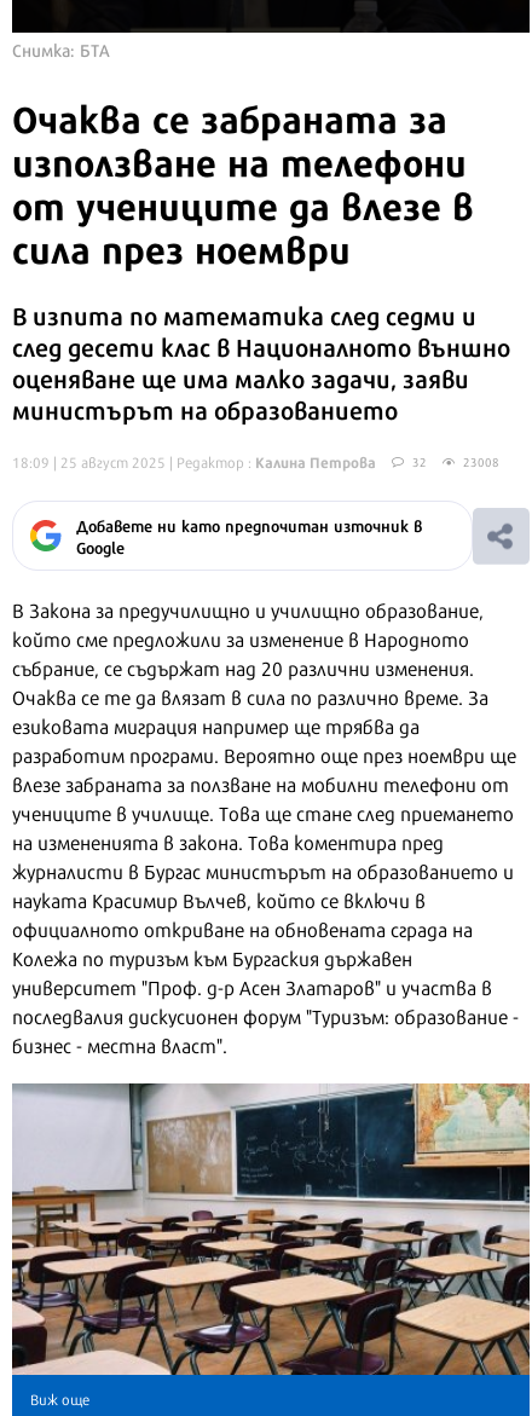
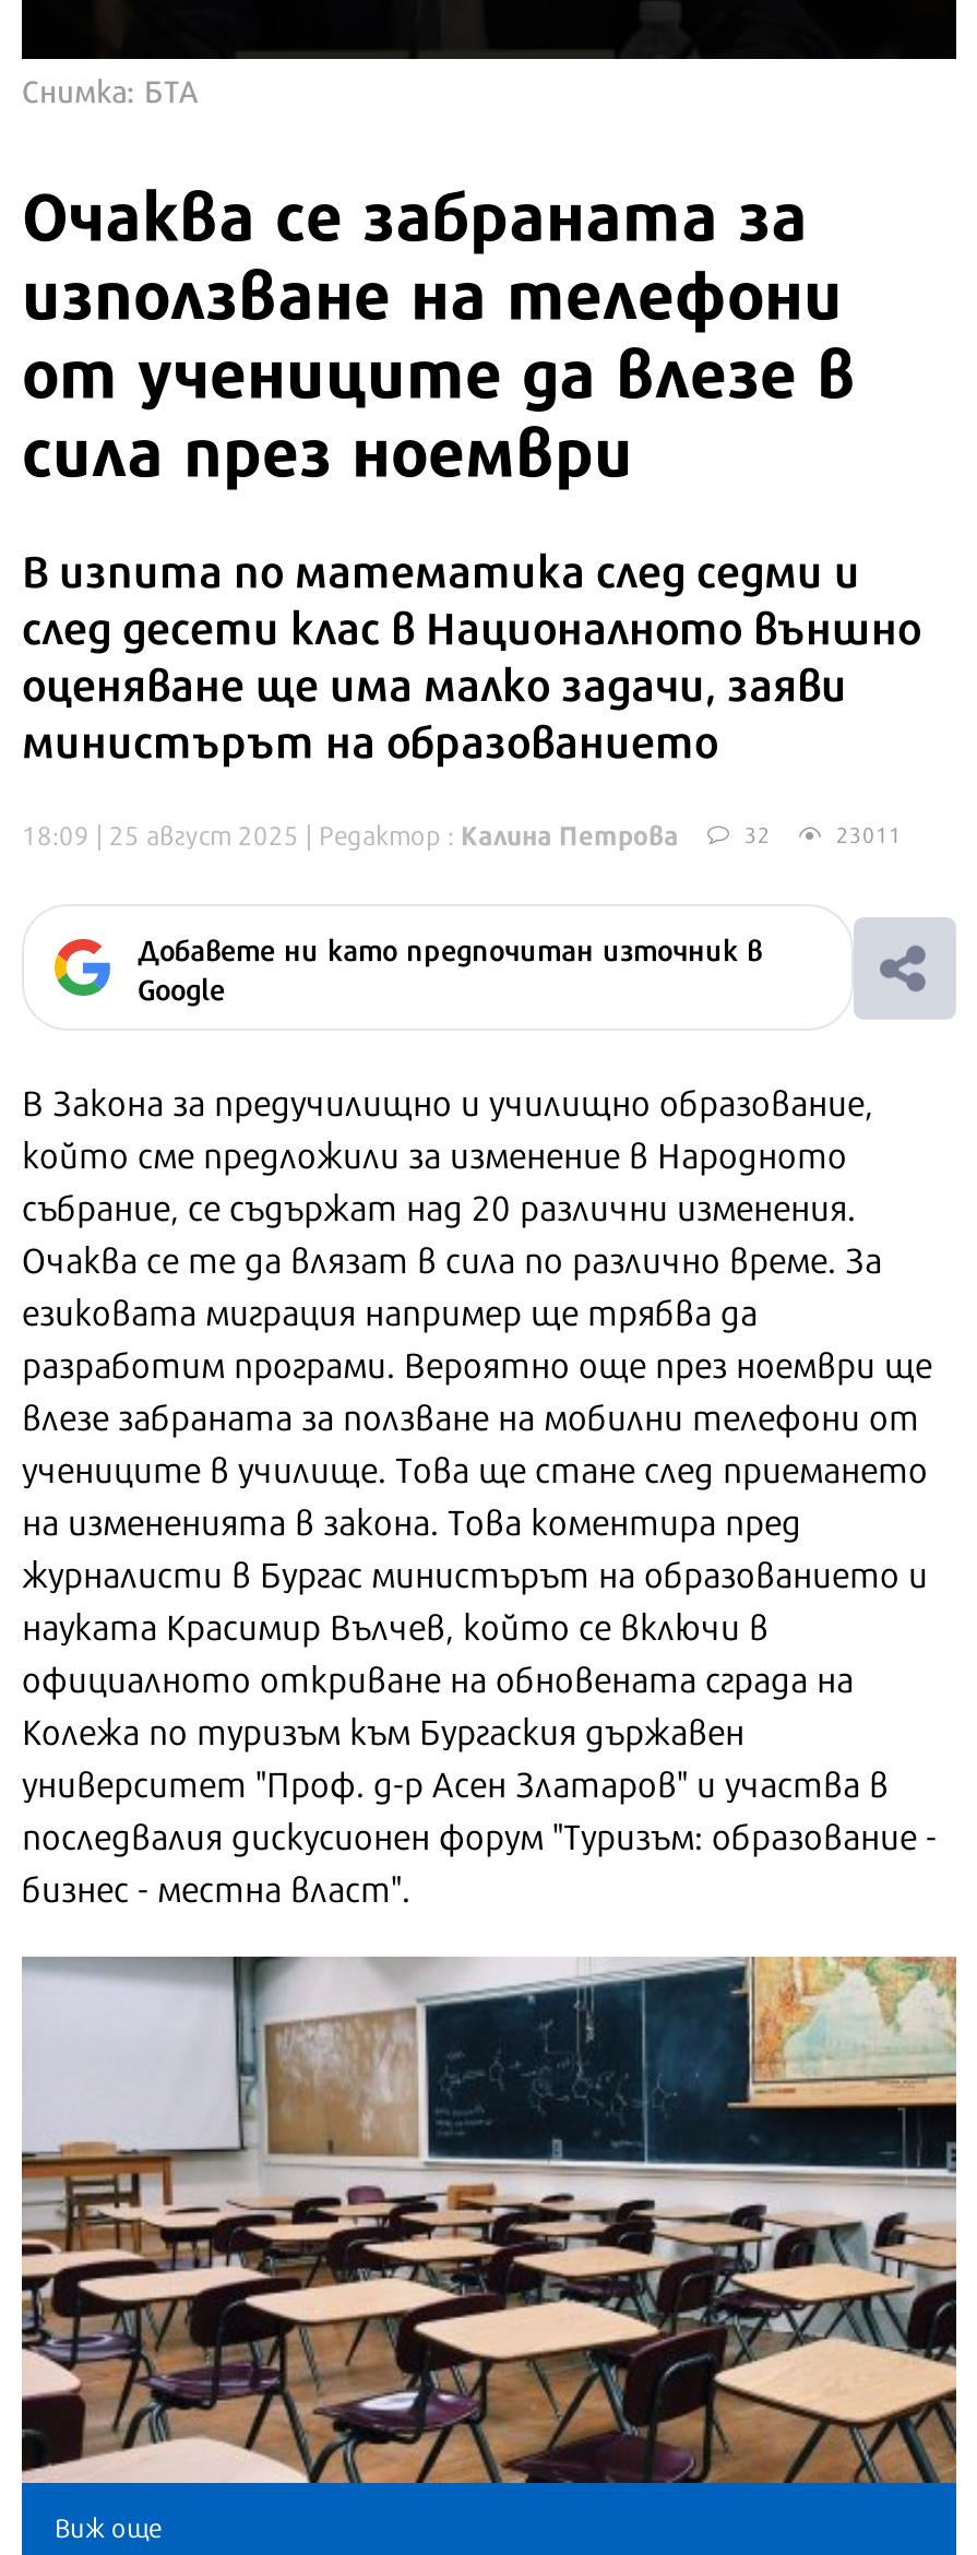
- 23008
+ 23011
